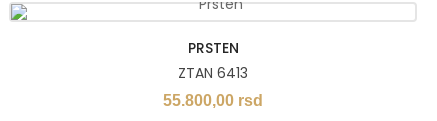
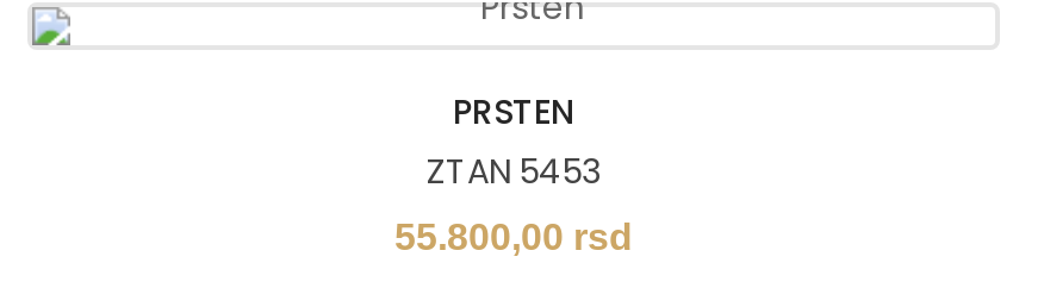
- ZTAN 6413
+ ZTAN 5453
